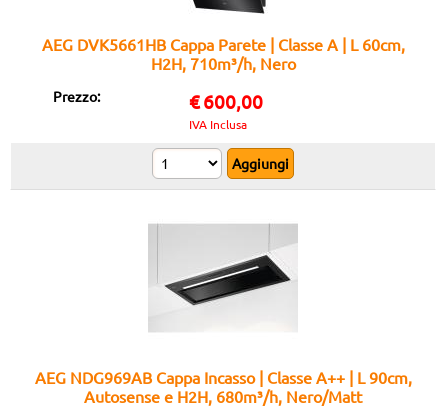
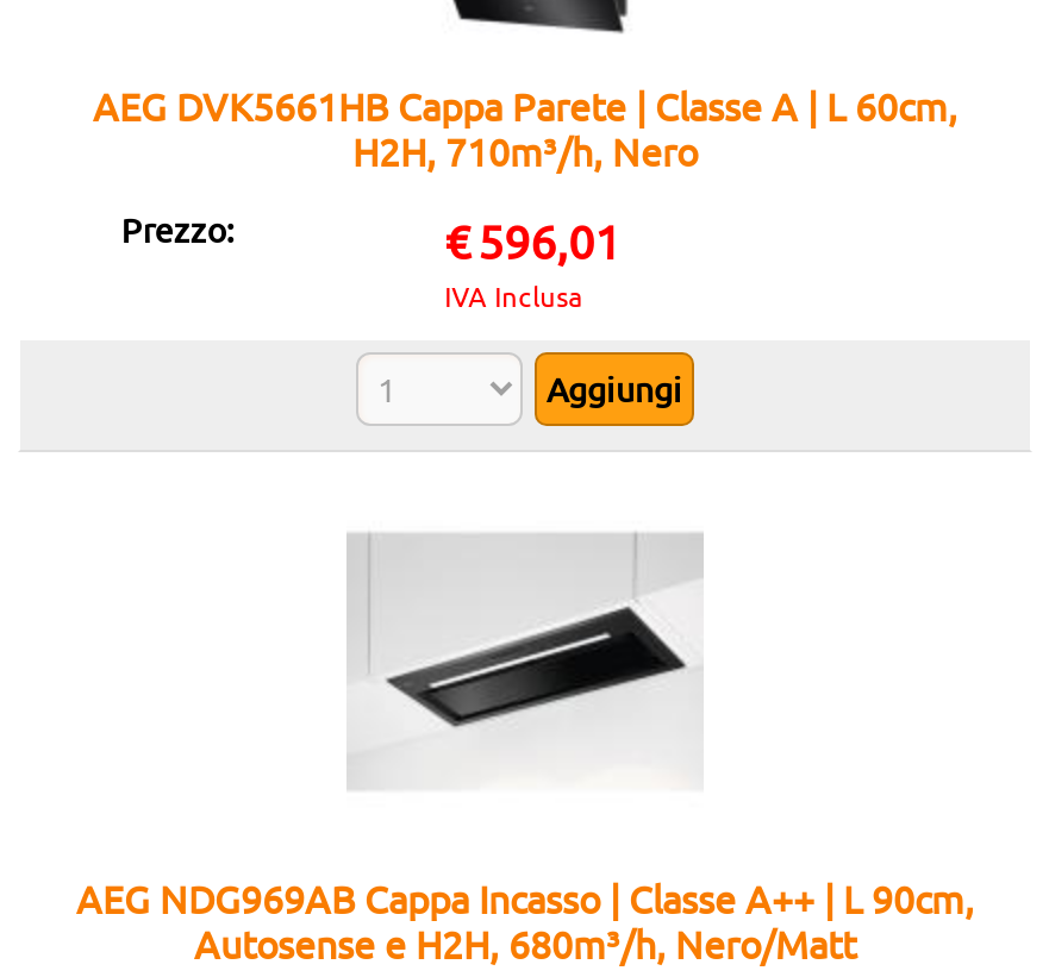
- € 600,00
+ € 596,01
